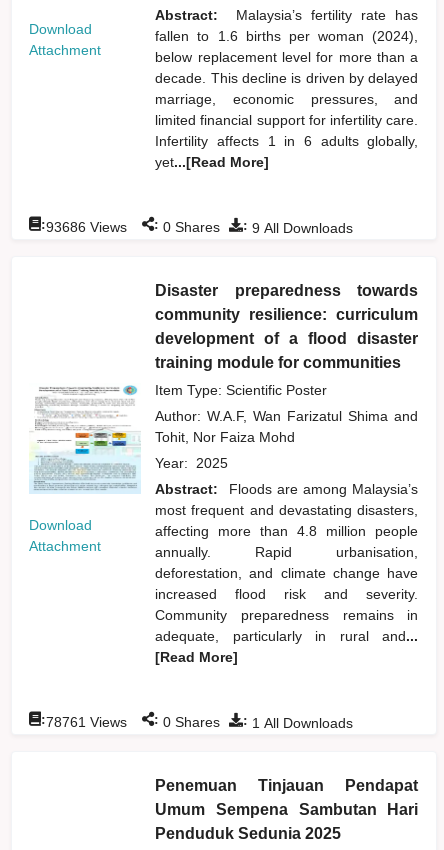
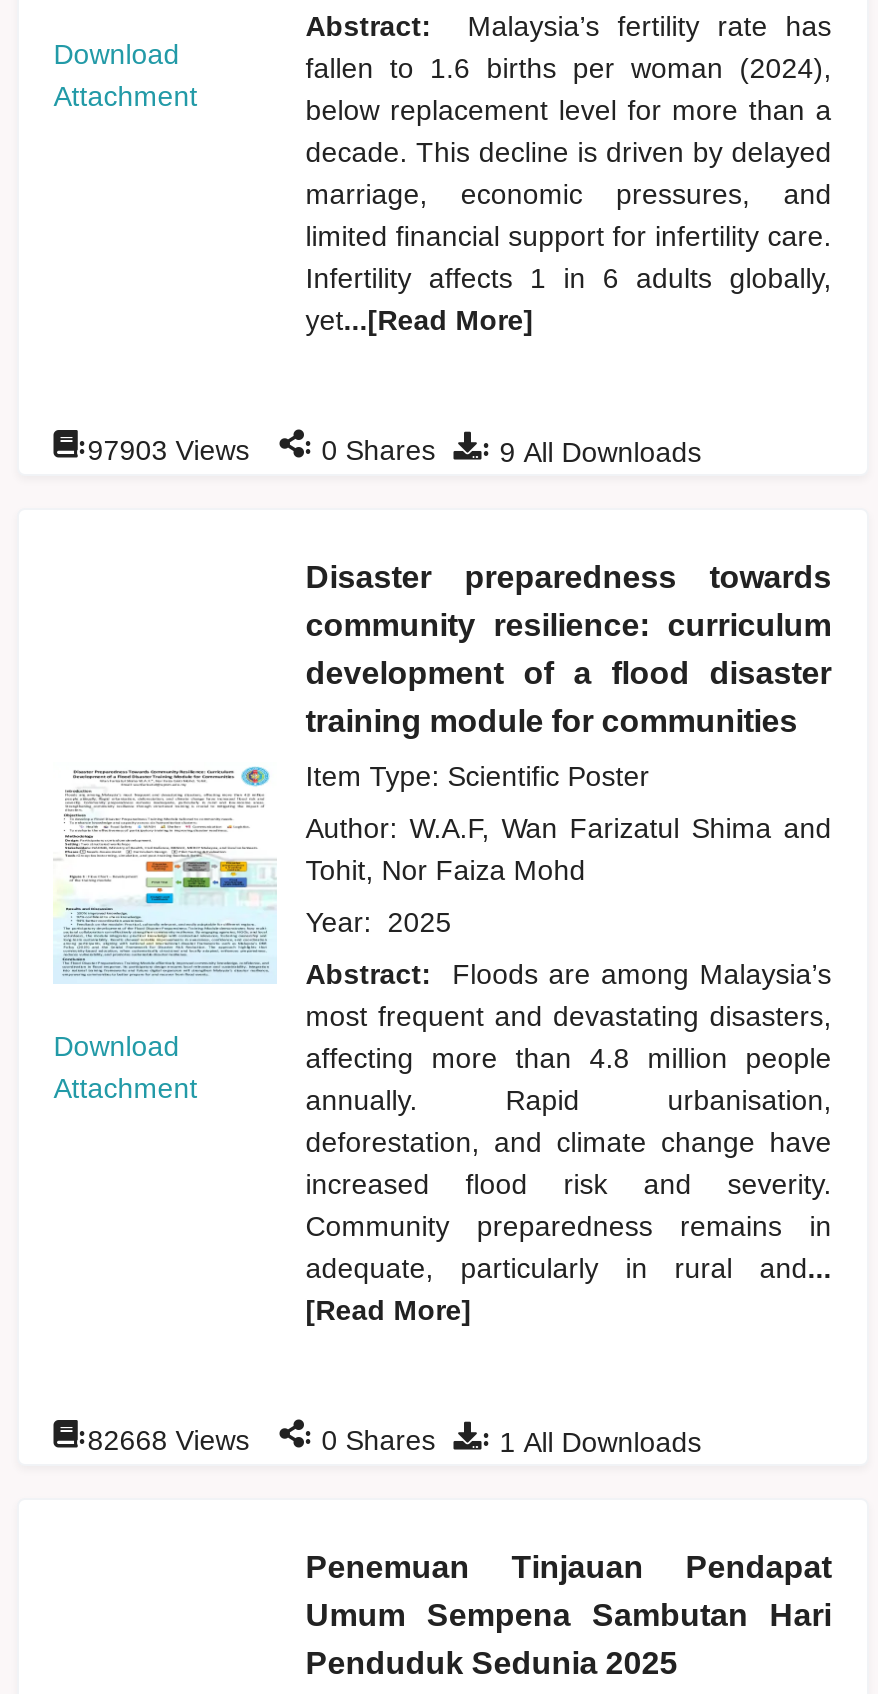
- :93686 Views : 0 Shares : 9 All Downloads
+ :97903 Views : 0 Shares : 9 All Downloads

- :78761 Views : 0 Shares : 1 All Downloads
+ :82668 Views : 0 Shares : 1 All Downloads
